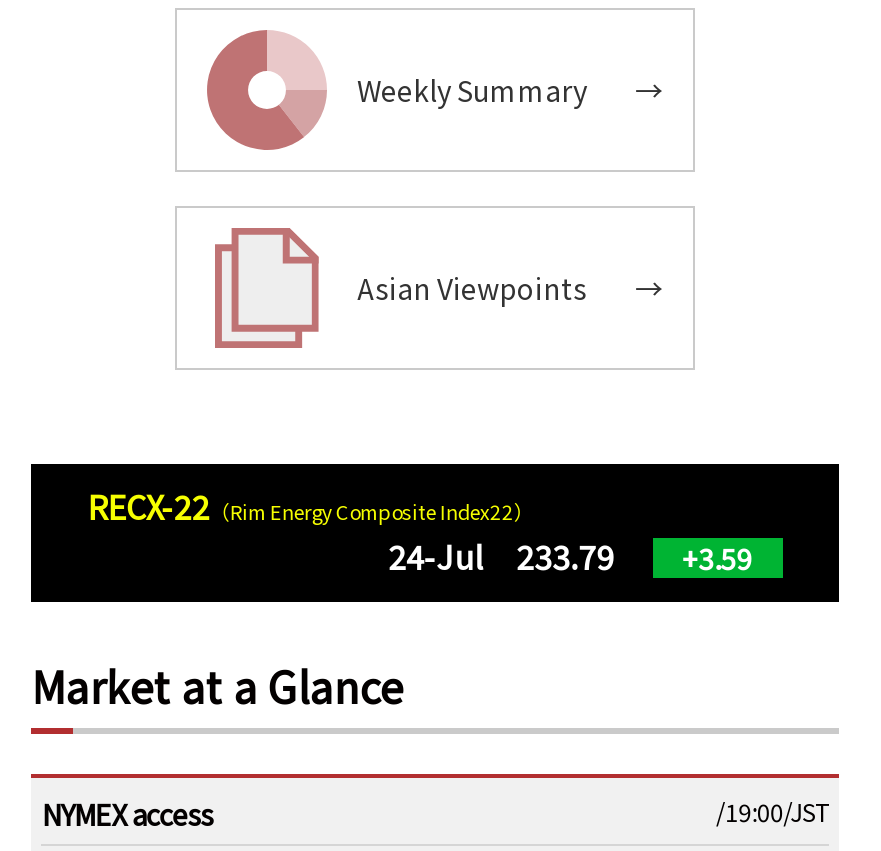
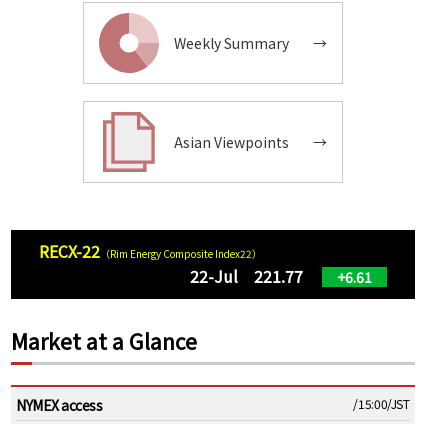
- 24-Jul 233.79
- +3.59
+ 22-Jul 221.77
+ +6.61

- /19:00/JST
+ /15:00/JST
